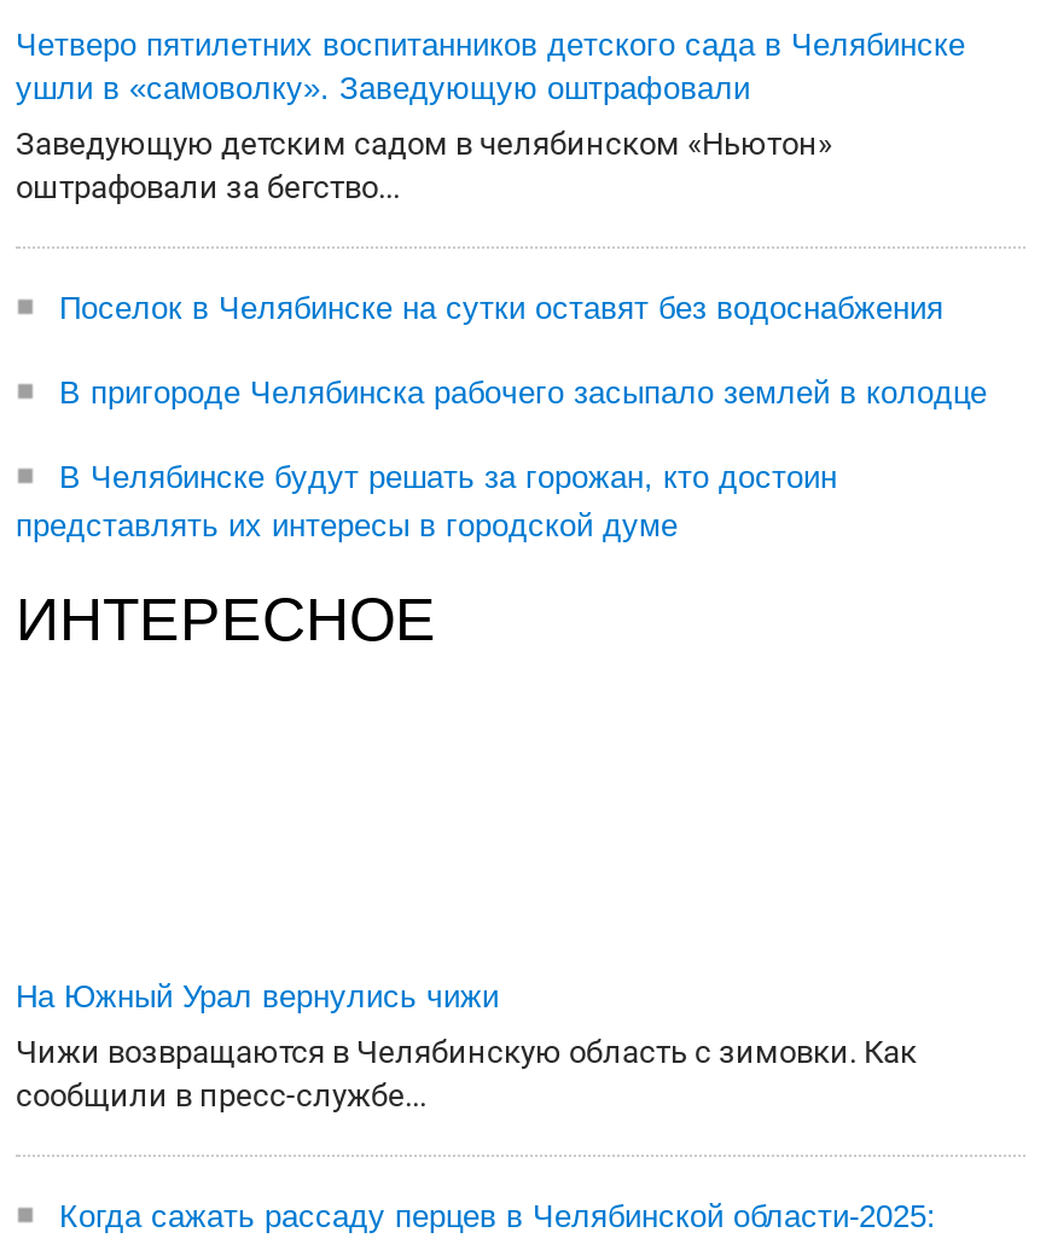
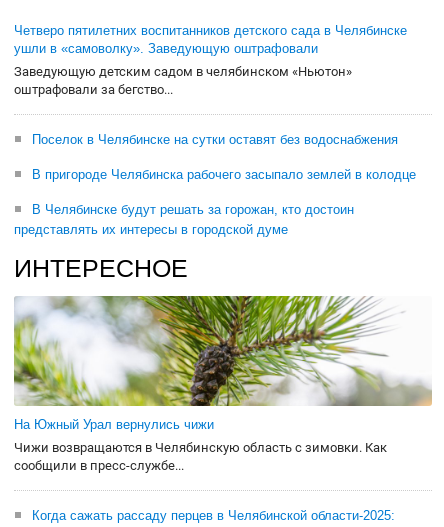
+ [image]
